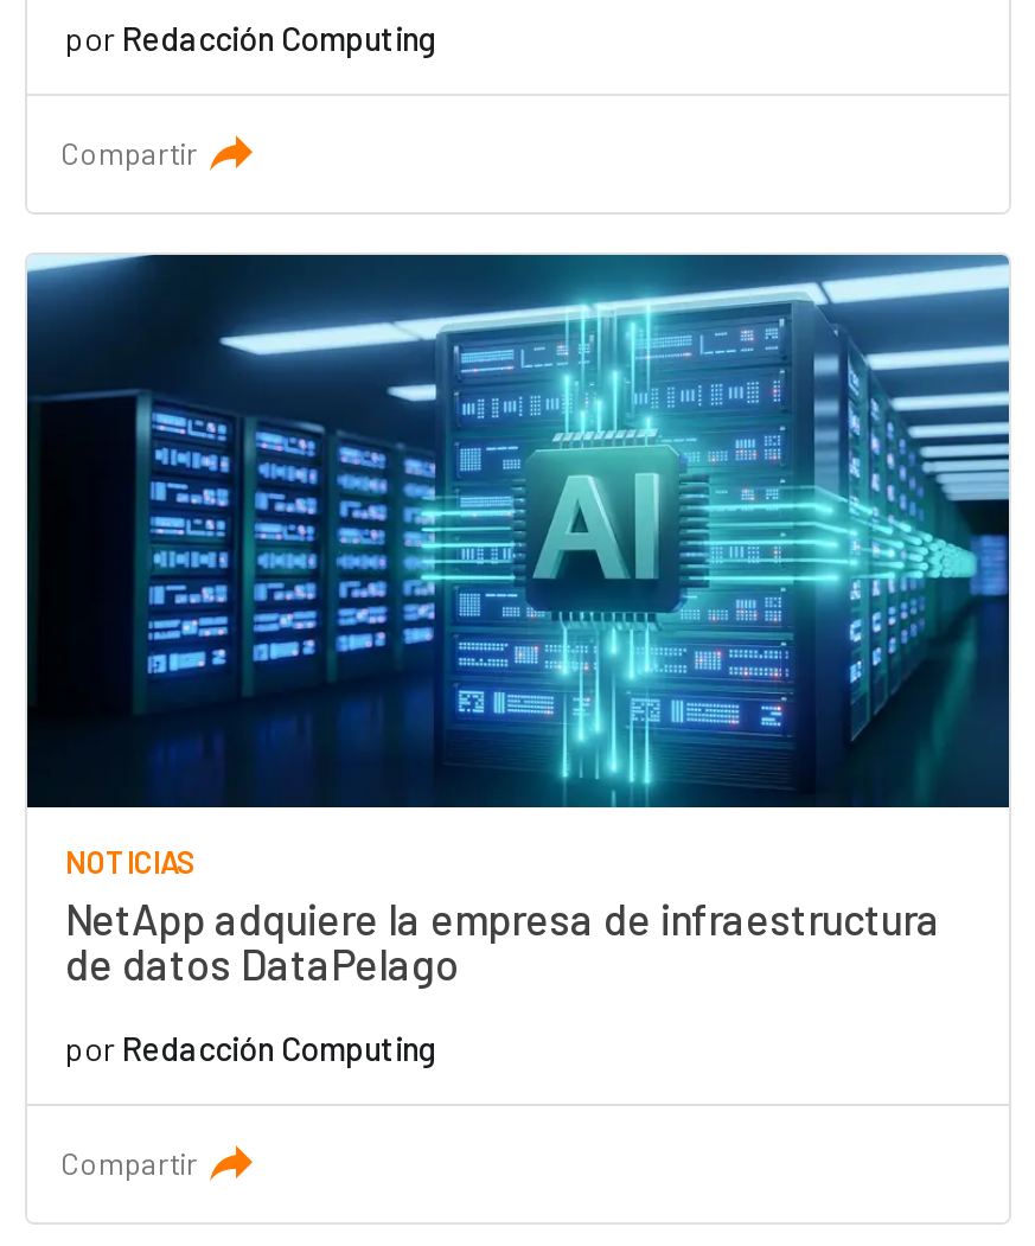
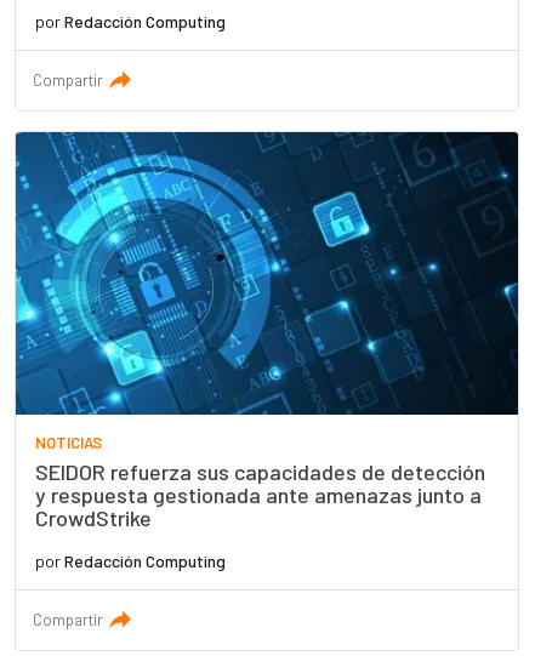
- [image]
- NetApp adquiere la empresa de infraestructura
- de datos DataPelago
+ [image]
+ SEIDOR refuerza sus capacidades de detección
+ y respuesta gestionada ante amenazas junto a
+ CrowdStrike
